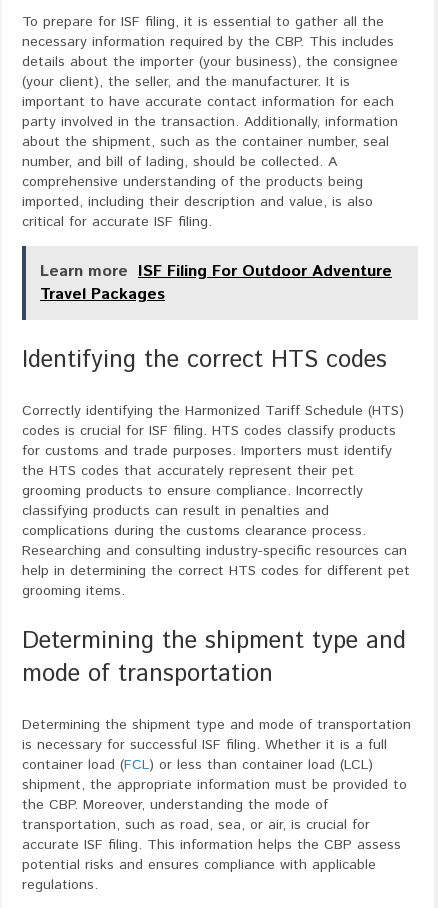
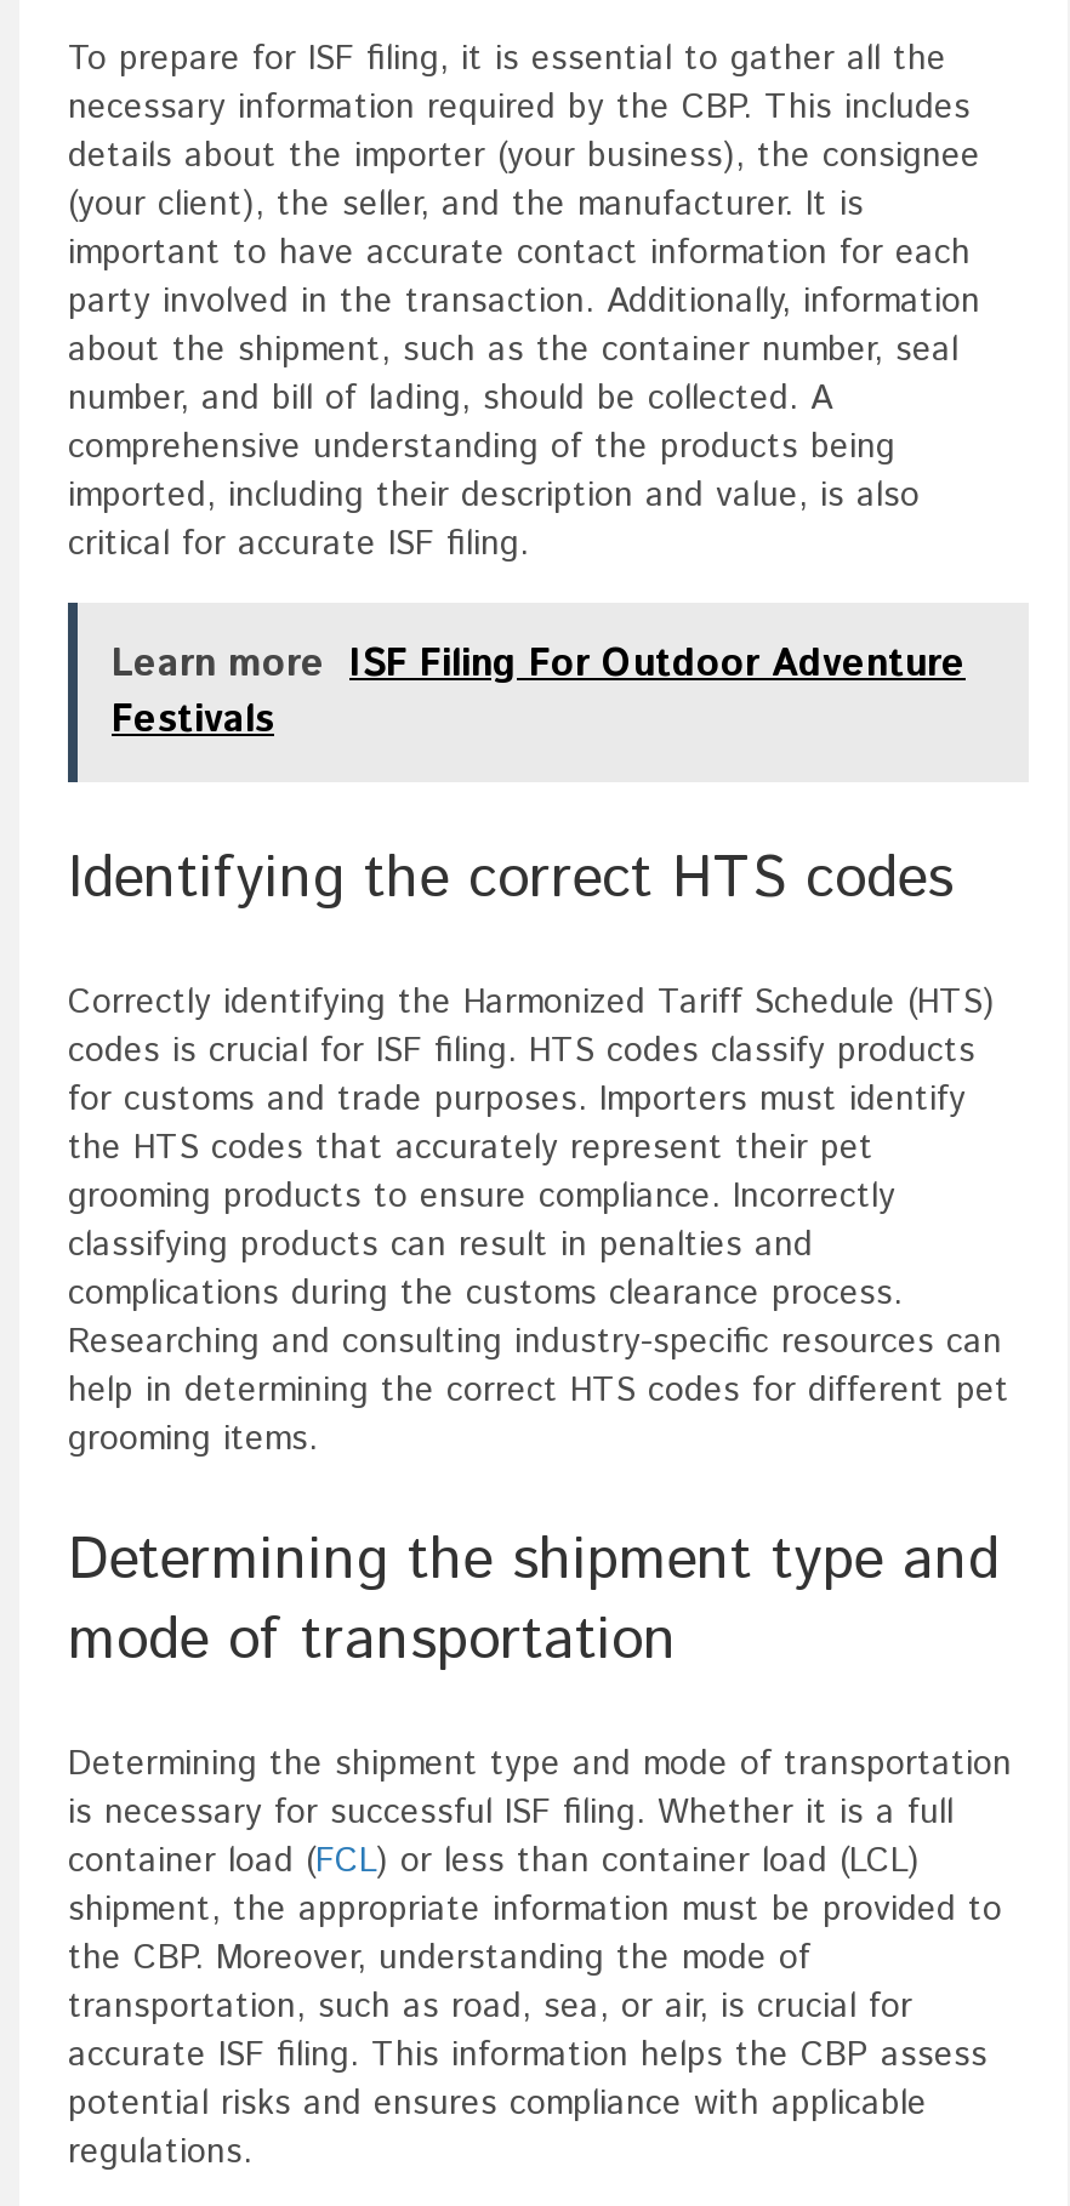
- Travel Packages
+ Festivals
